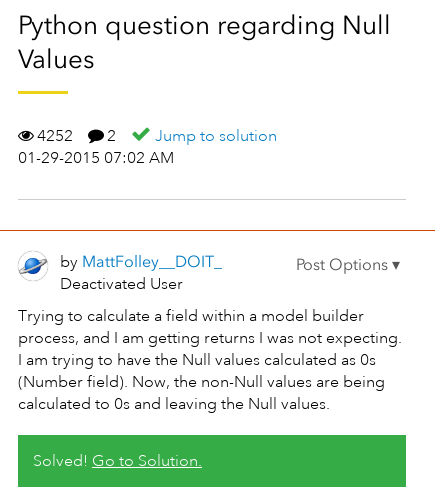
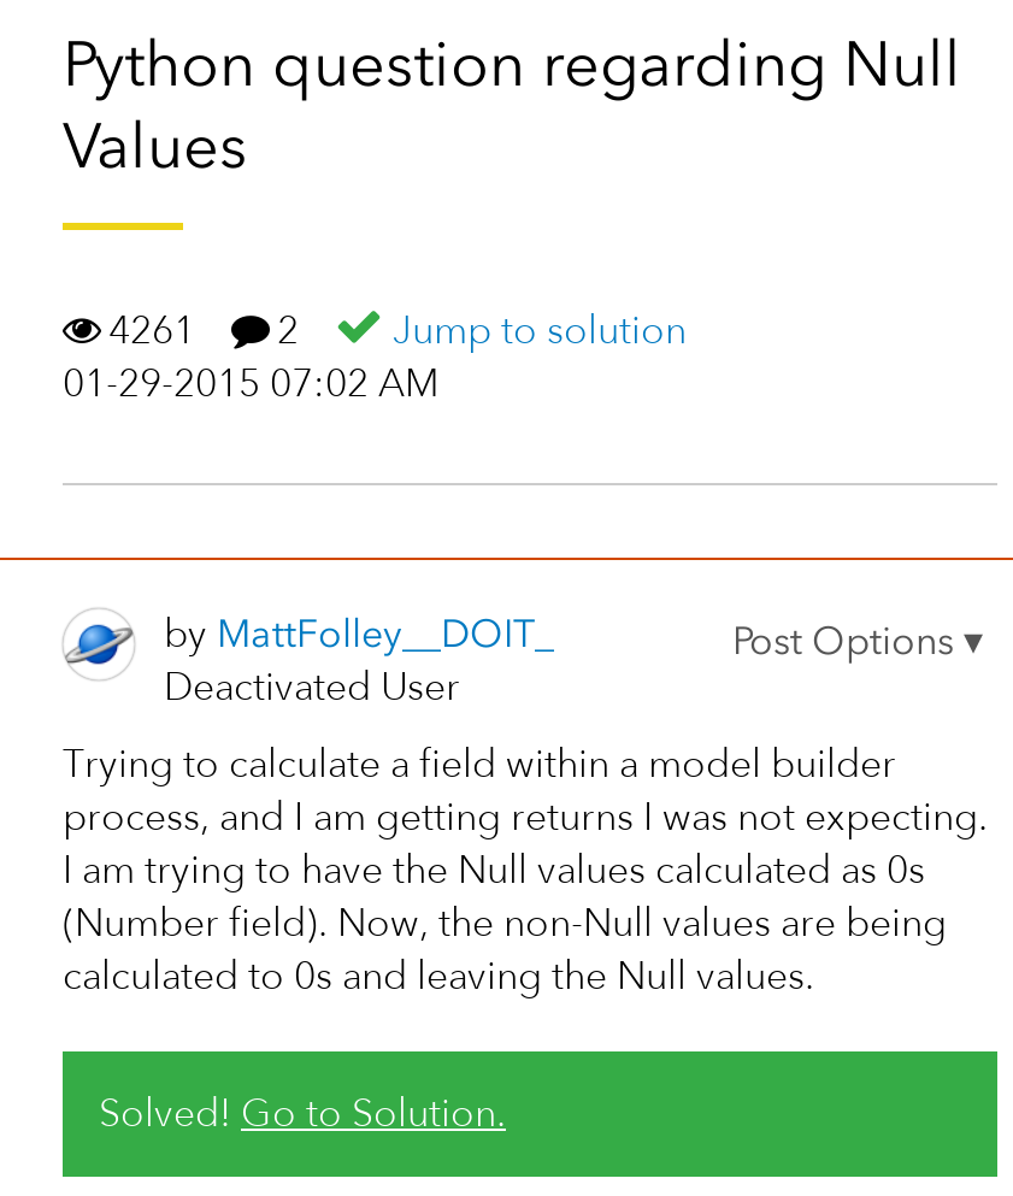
- 4252 2 Jump to solution
+ 4261 2 Jump to solution
